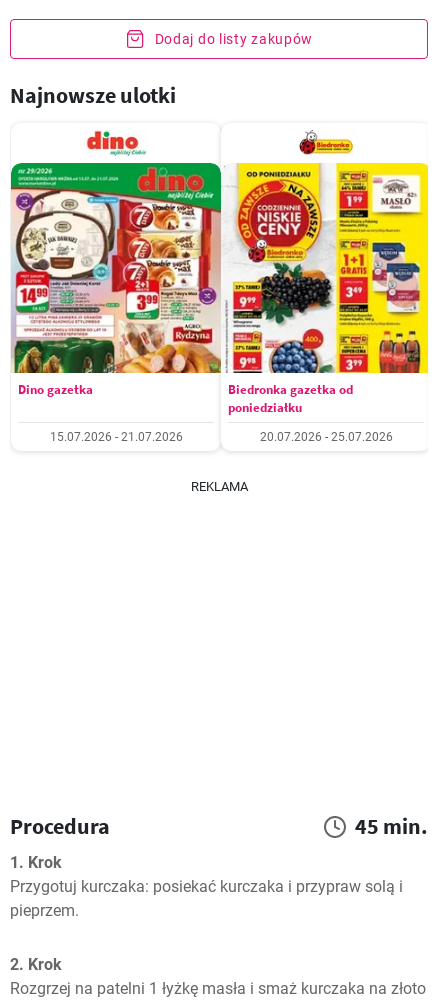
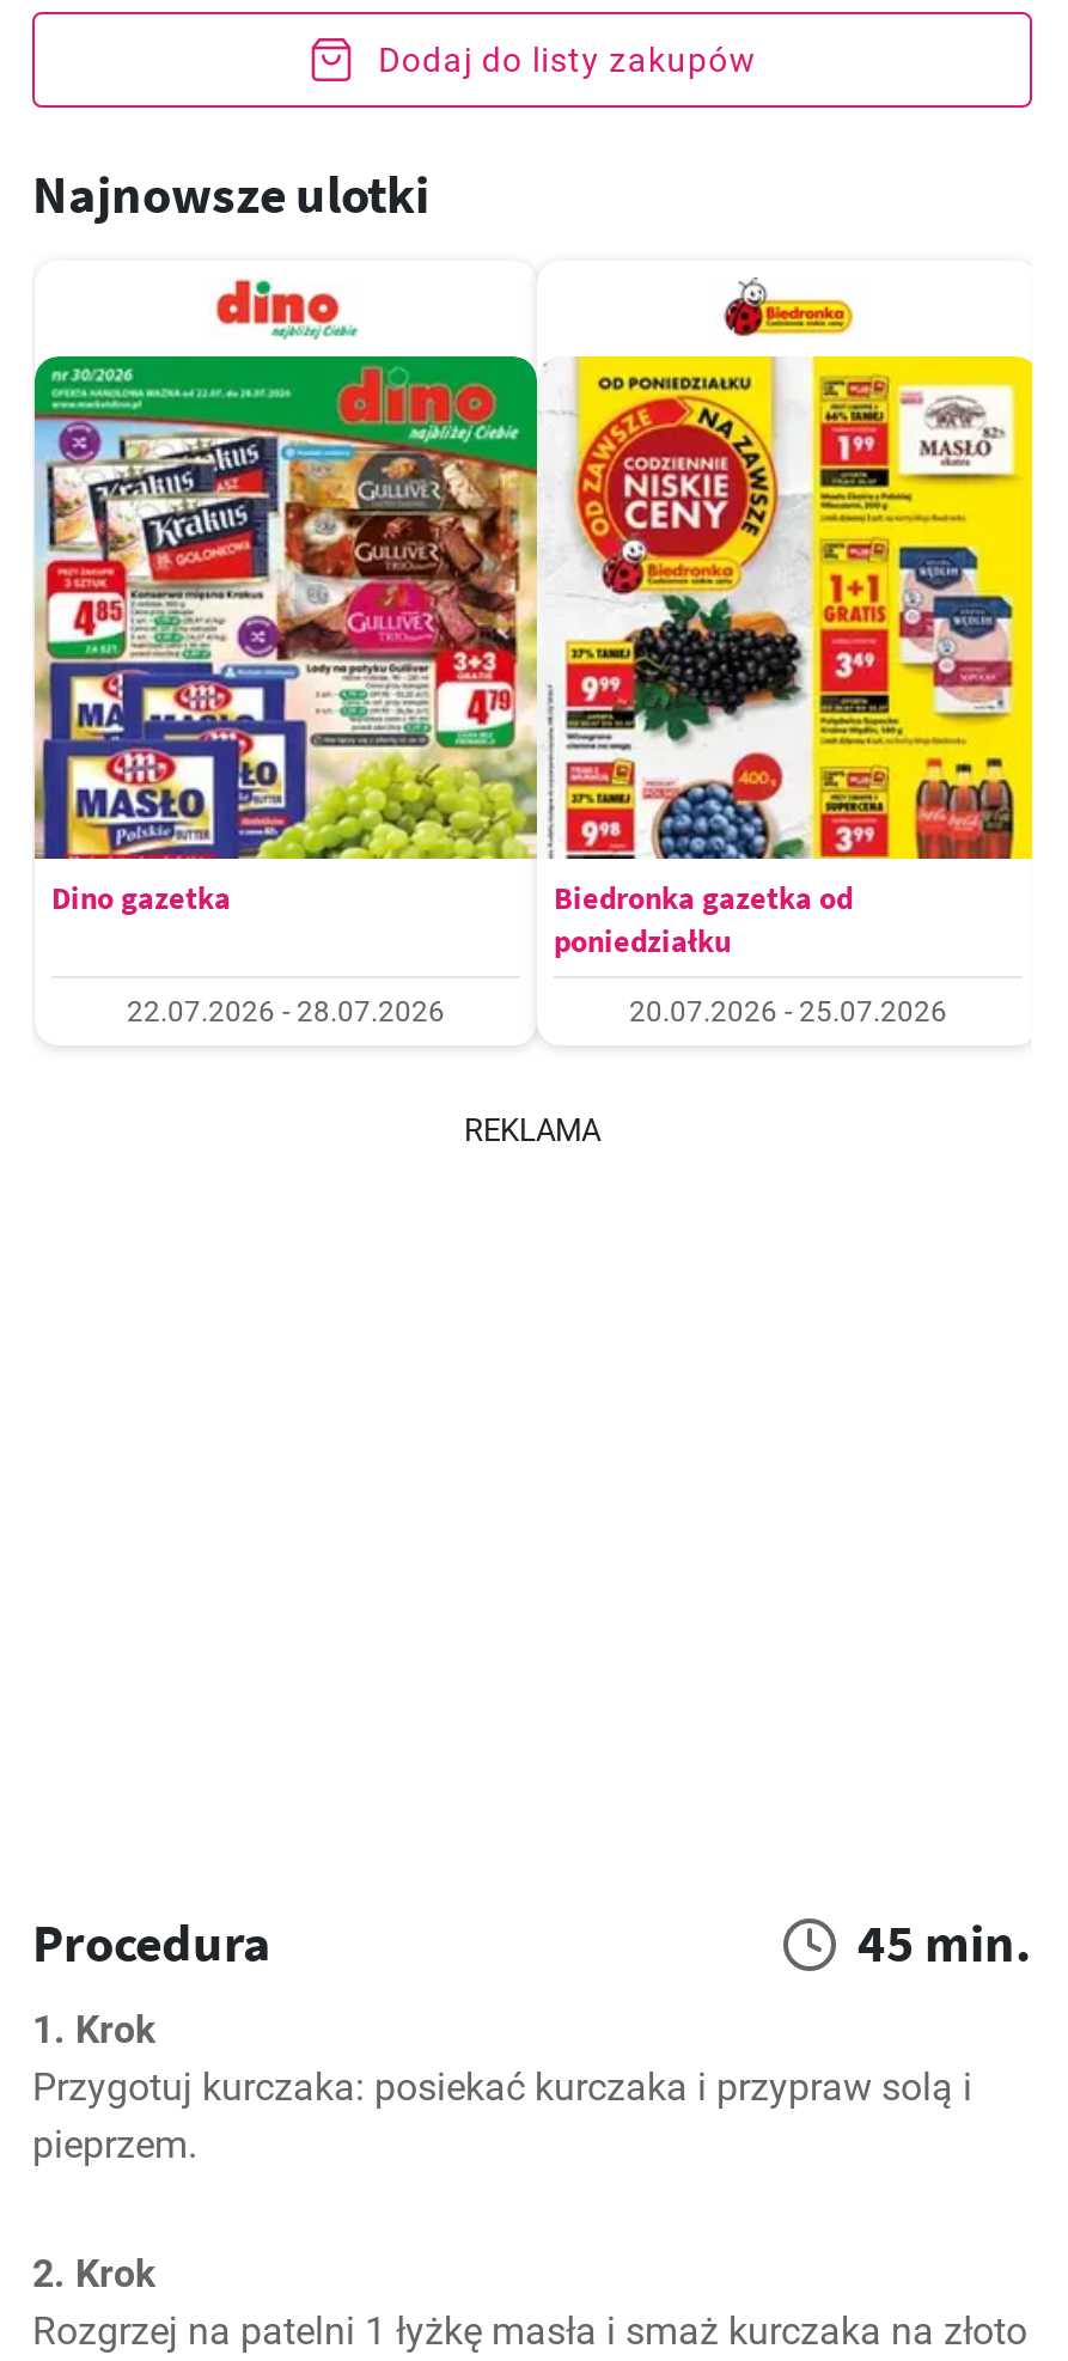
- [image]
+ [image]

- 15.07.2026 - 21.07.2026
+ 22.07.2026 - 28.07.2026
